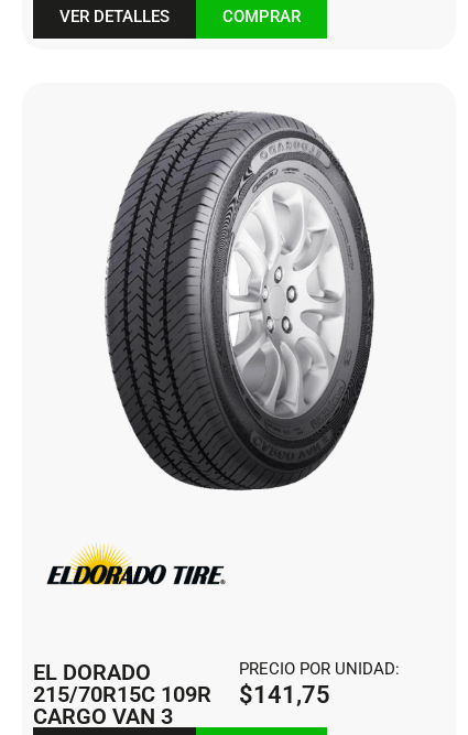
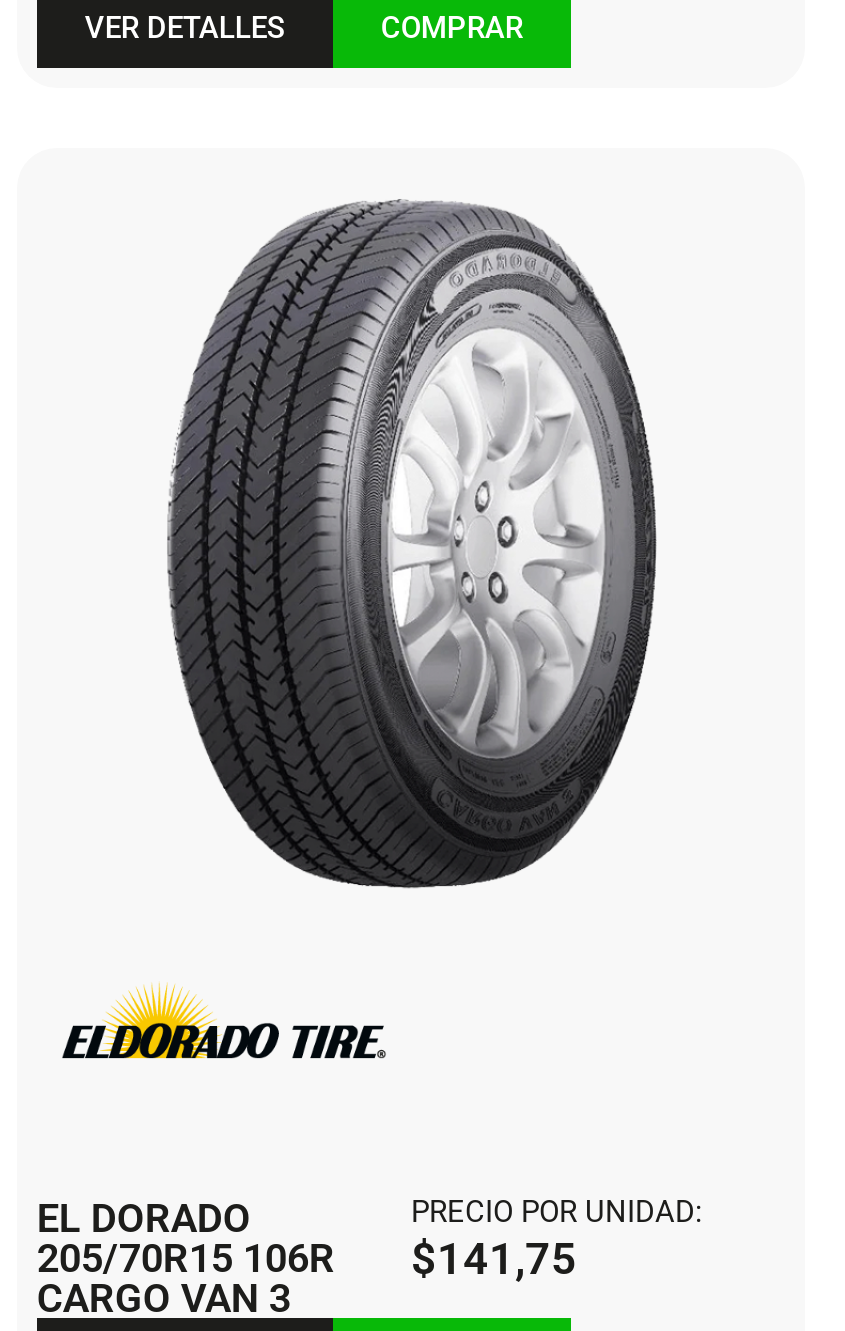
- 215/70R15C 109R $141,75
+ 205/70R15 106R $141,75
